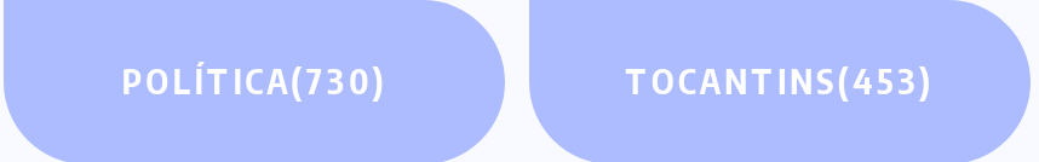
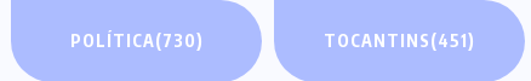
- TOCANTINS(453)
+ TOCANTINS(451)
